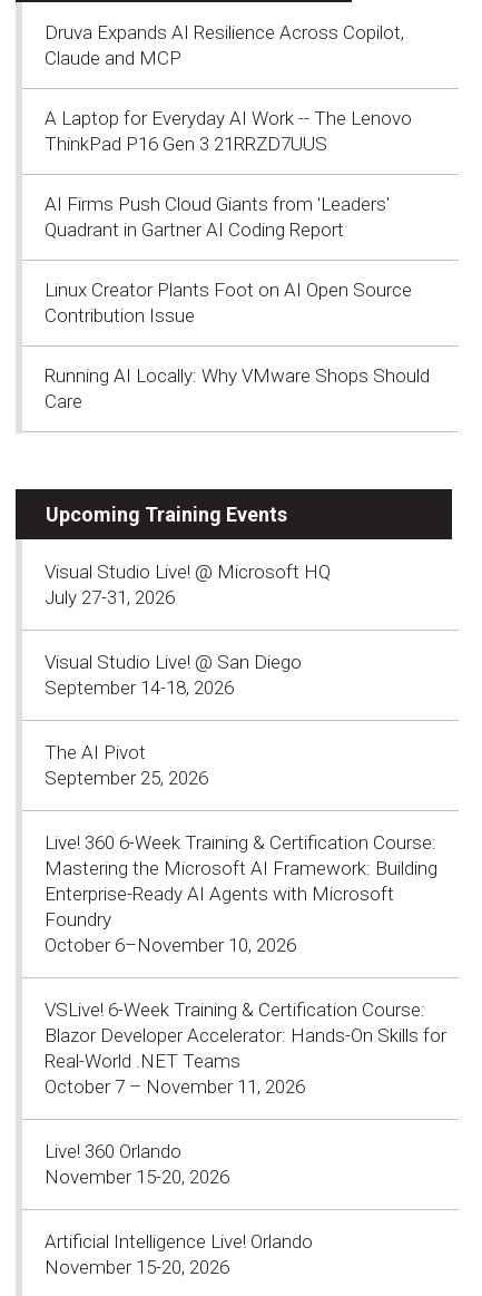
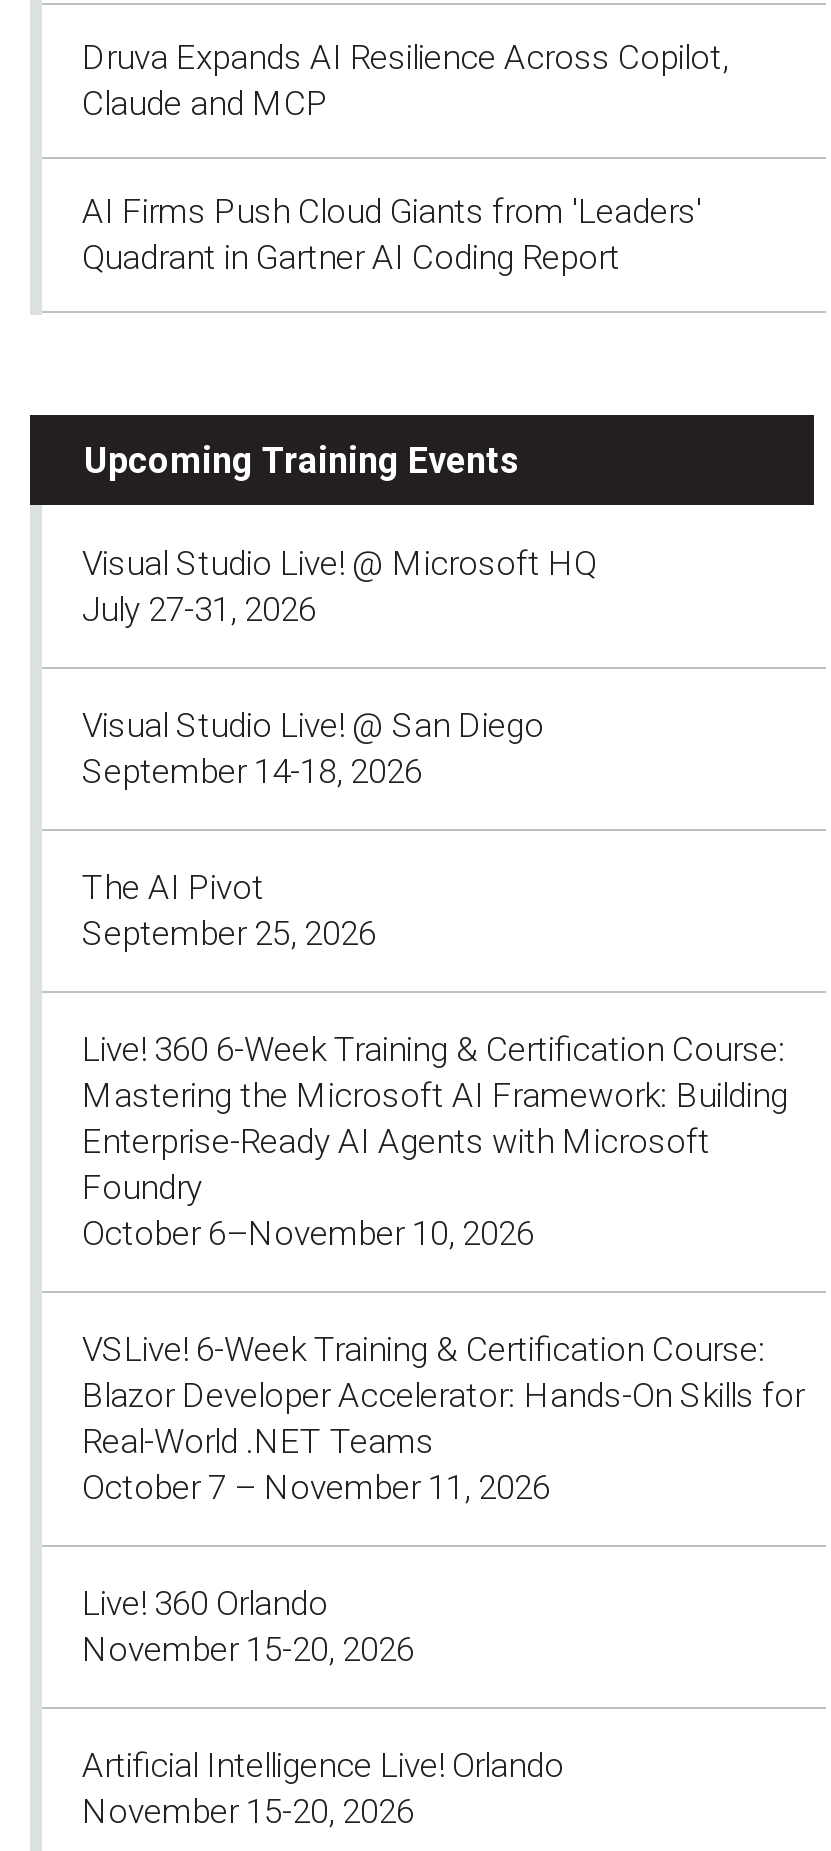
- A Laptop for Everyday AI Work -- The Lenovo
- ThinkPad P16 Gen 3 21RRZD7UUS

- Linux Creator Plants Foot on AI Open Source
- Contribution Issue
- Running AI Locally: Why VMware Shops Should
- Care
